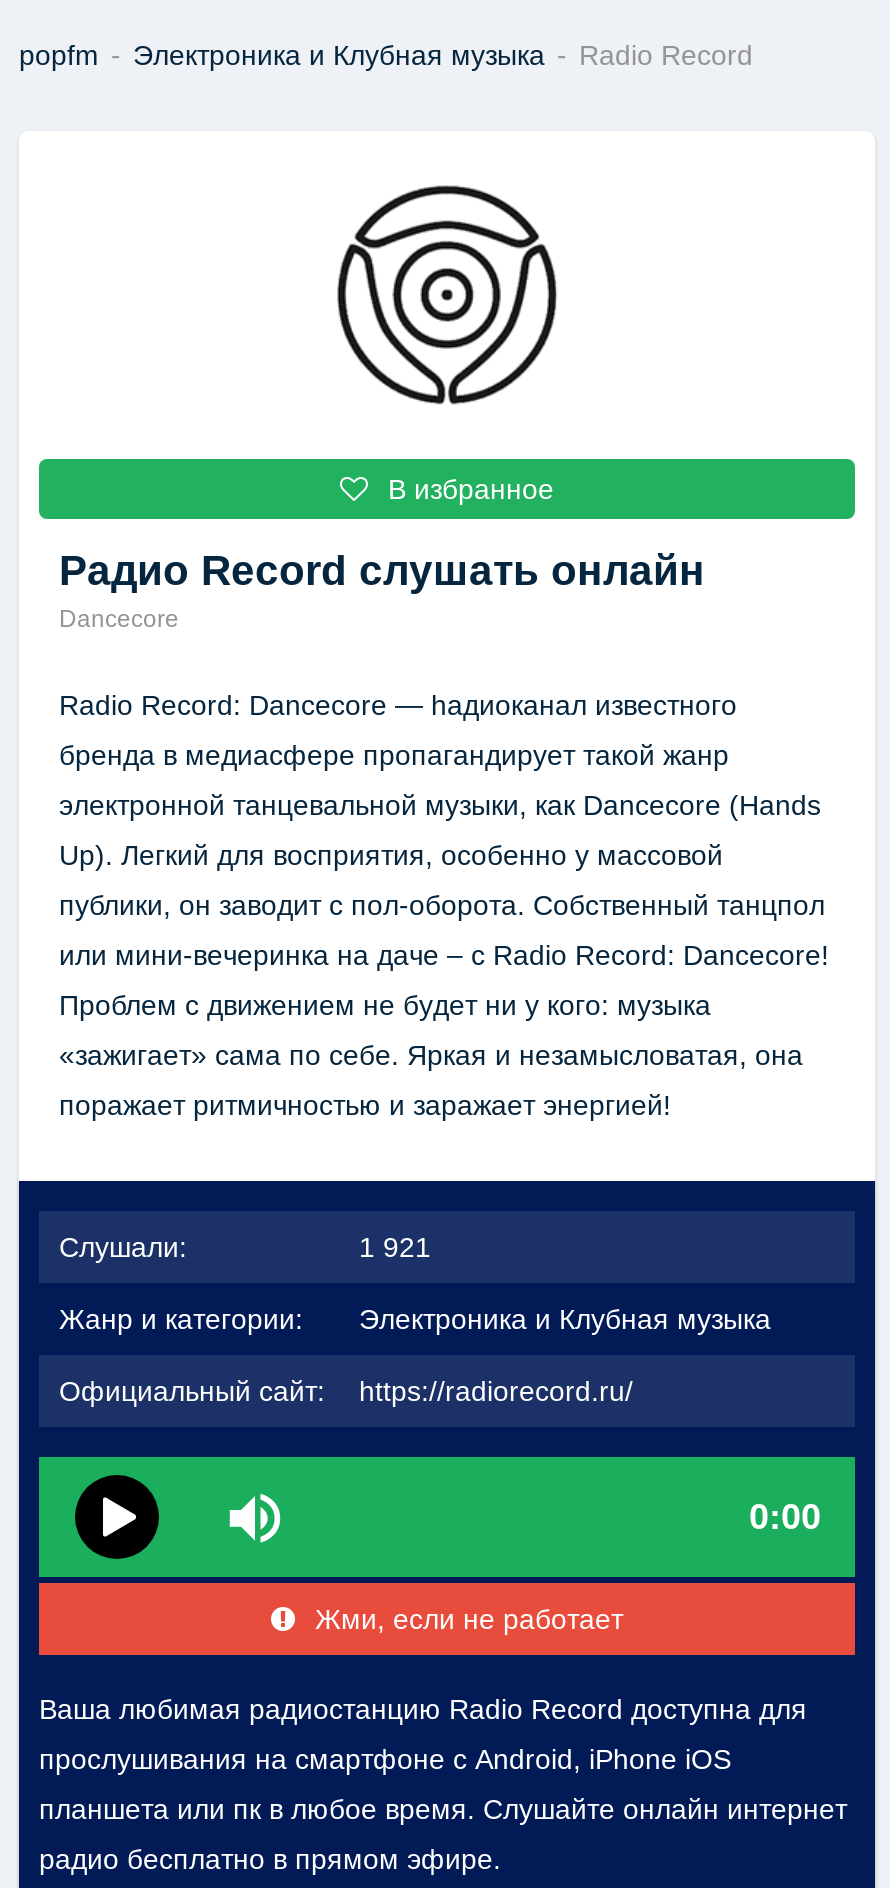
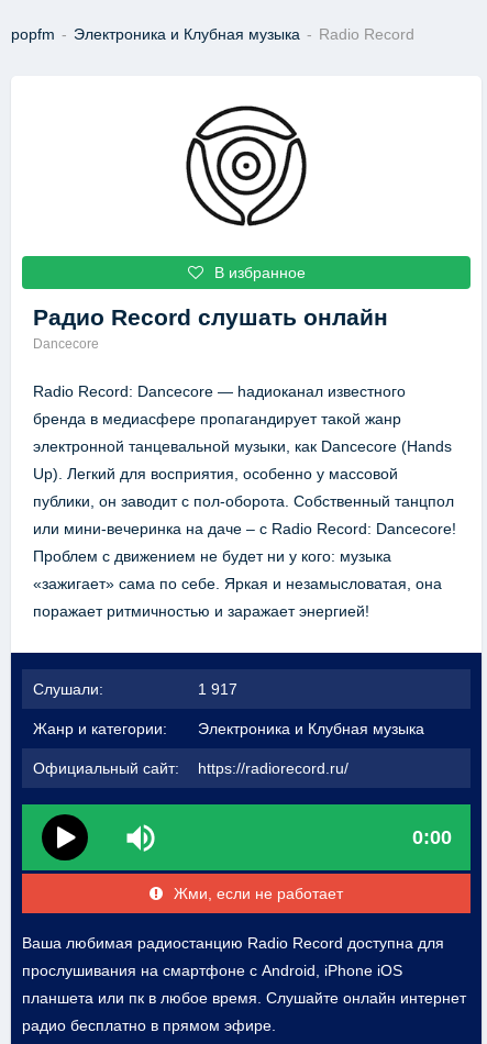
- 1 921
+ 1 917
